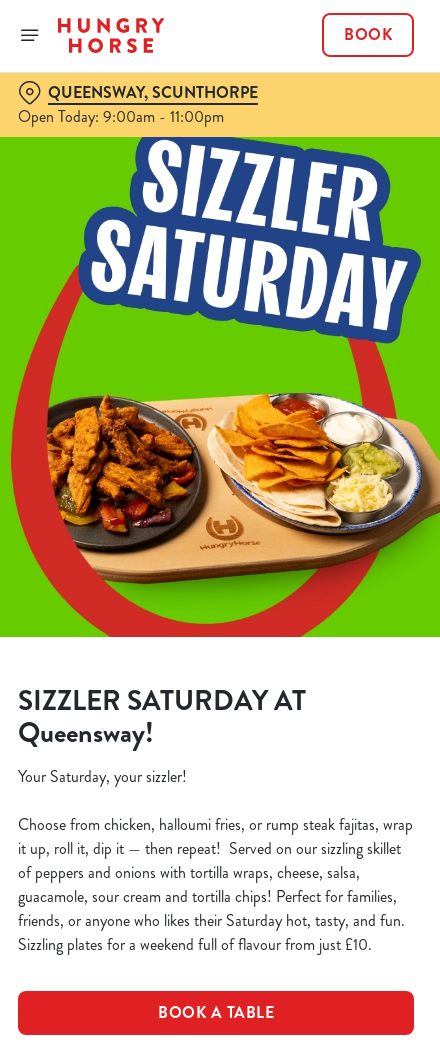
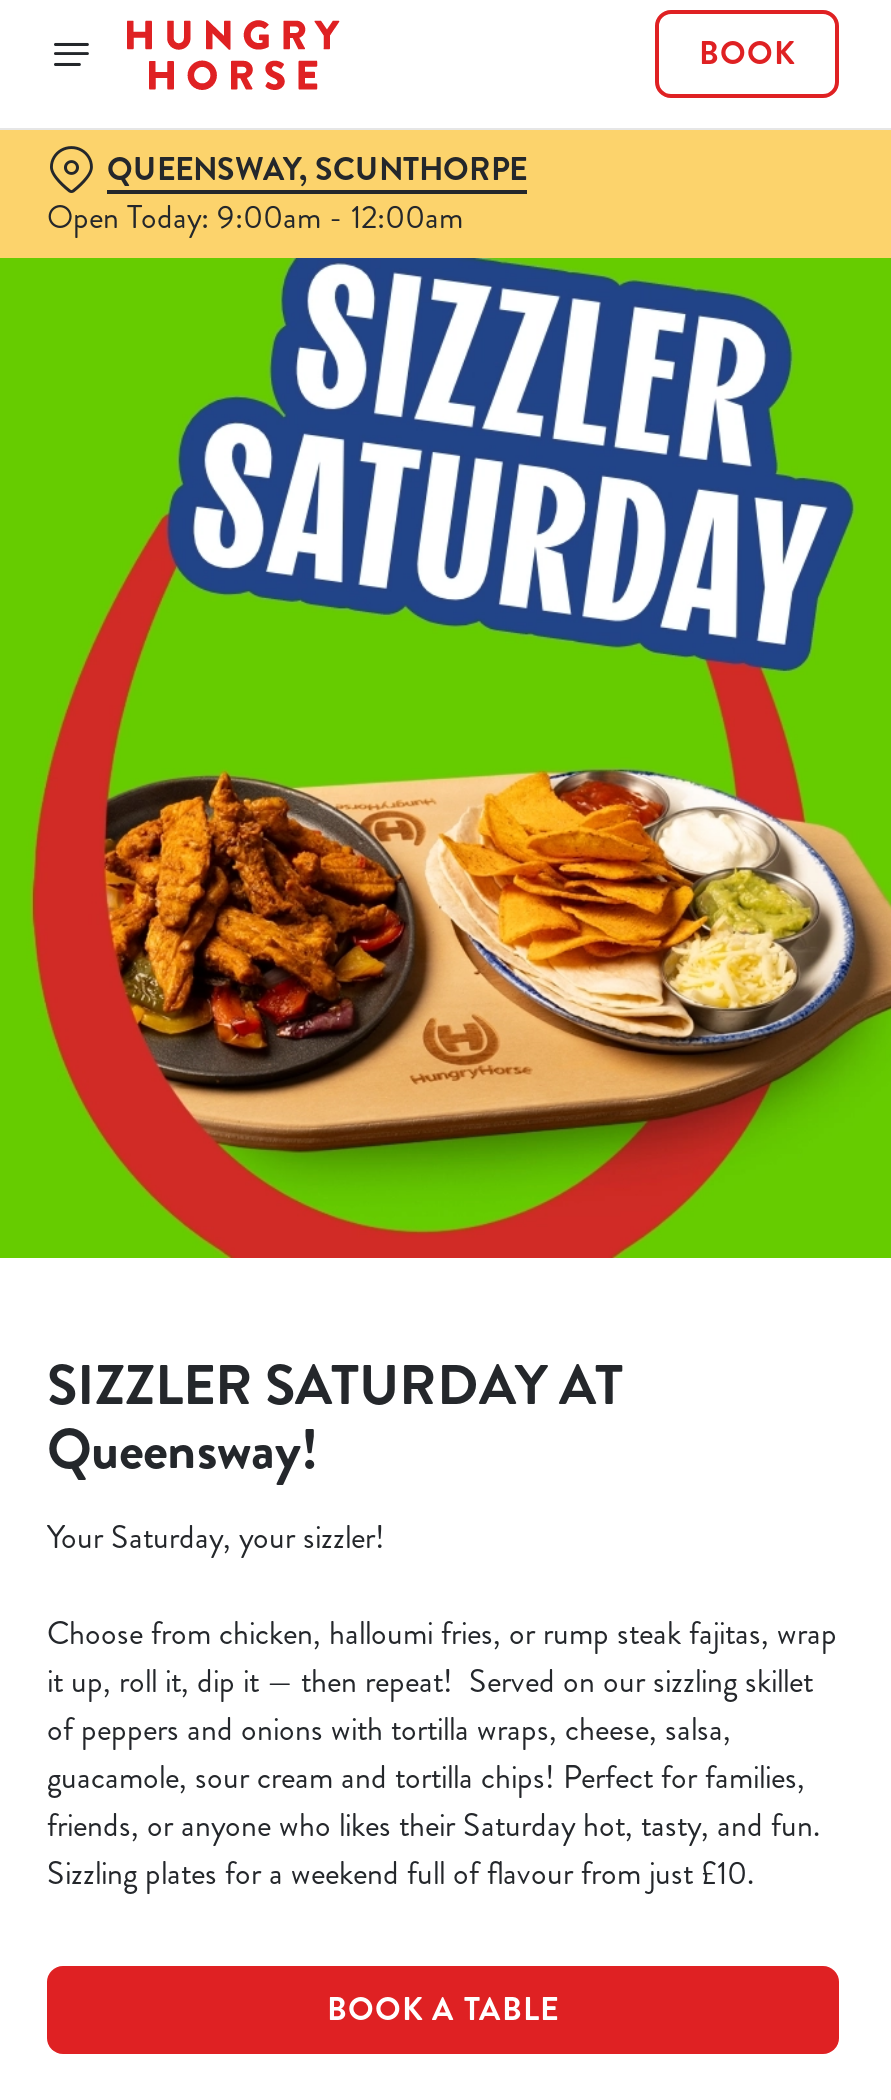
- Open Today: 9:00am - 11:00pm
+ Open Today: 9:00am - 12:00am
